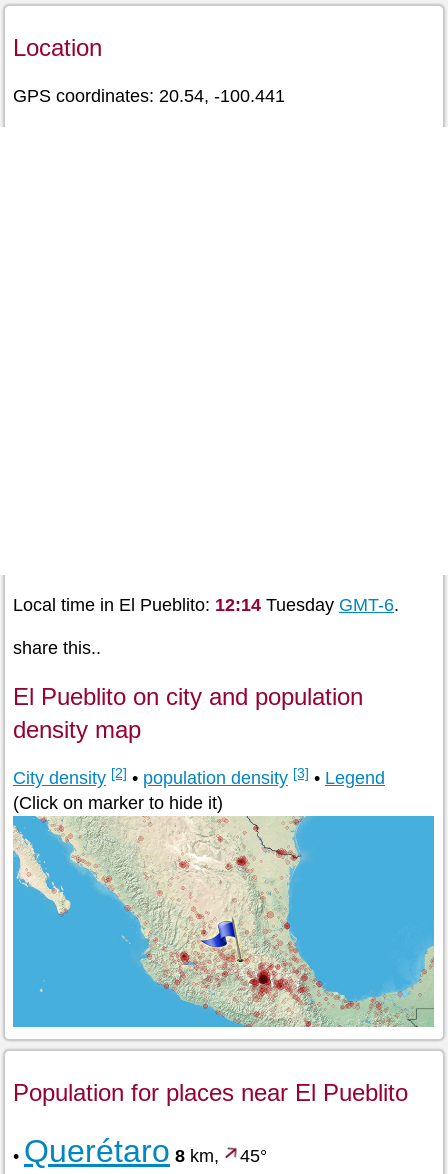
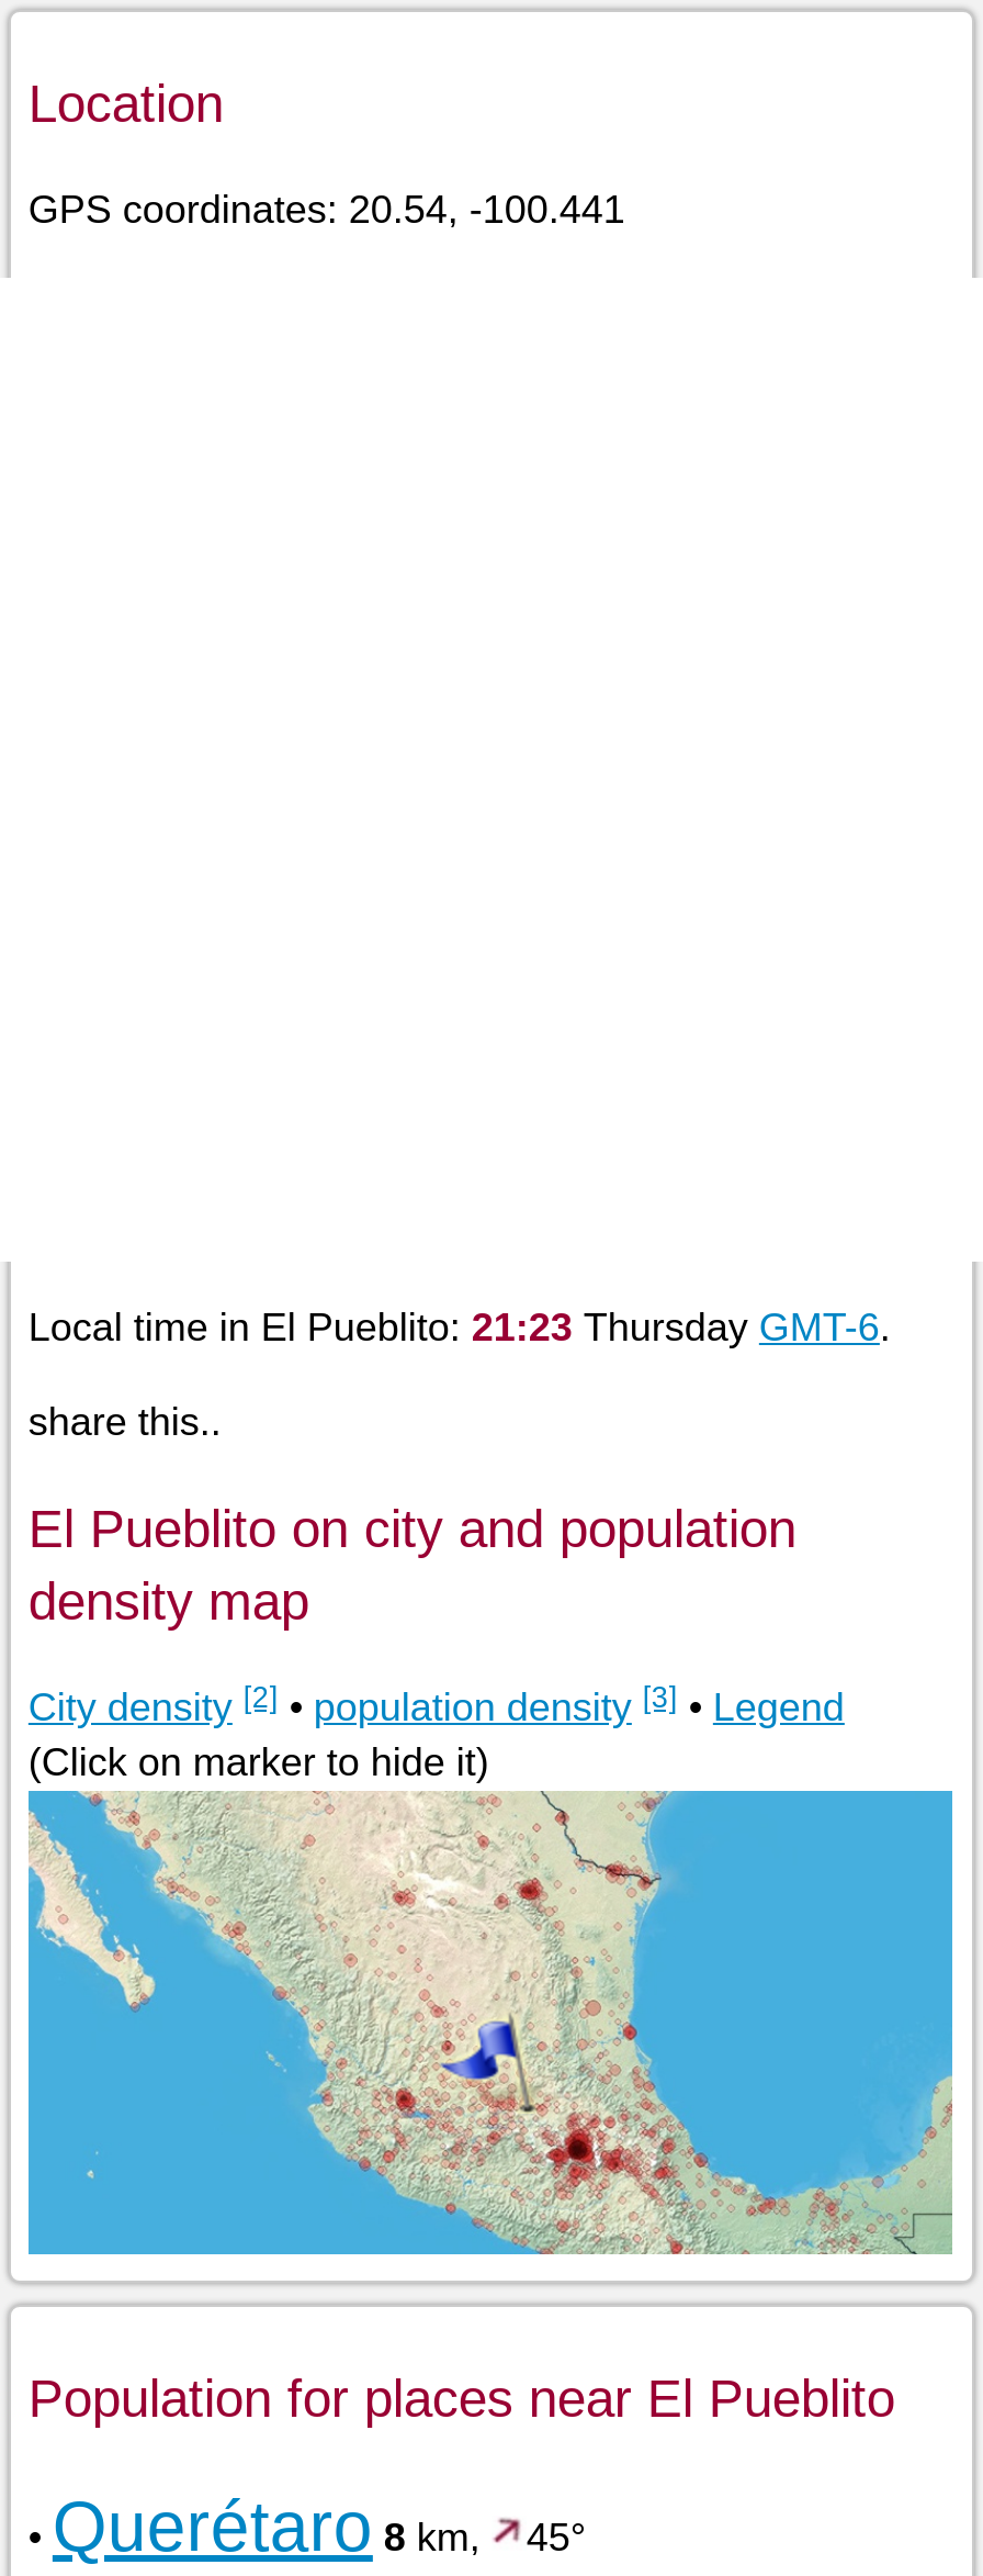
- Local time in El Pueblito: 12:14 Tuesday GMT-6.
+ Local time in El Pueblito: 21:23 Thursday GMT-6.
